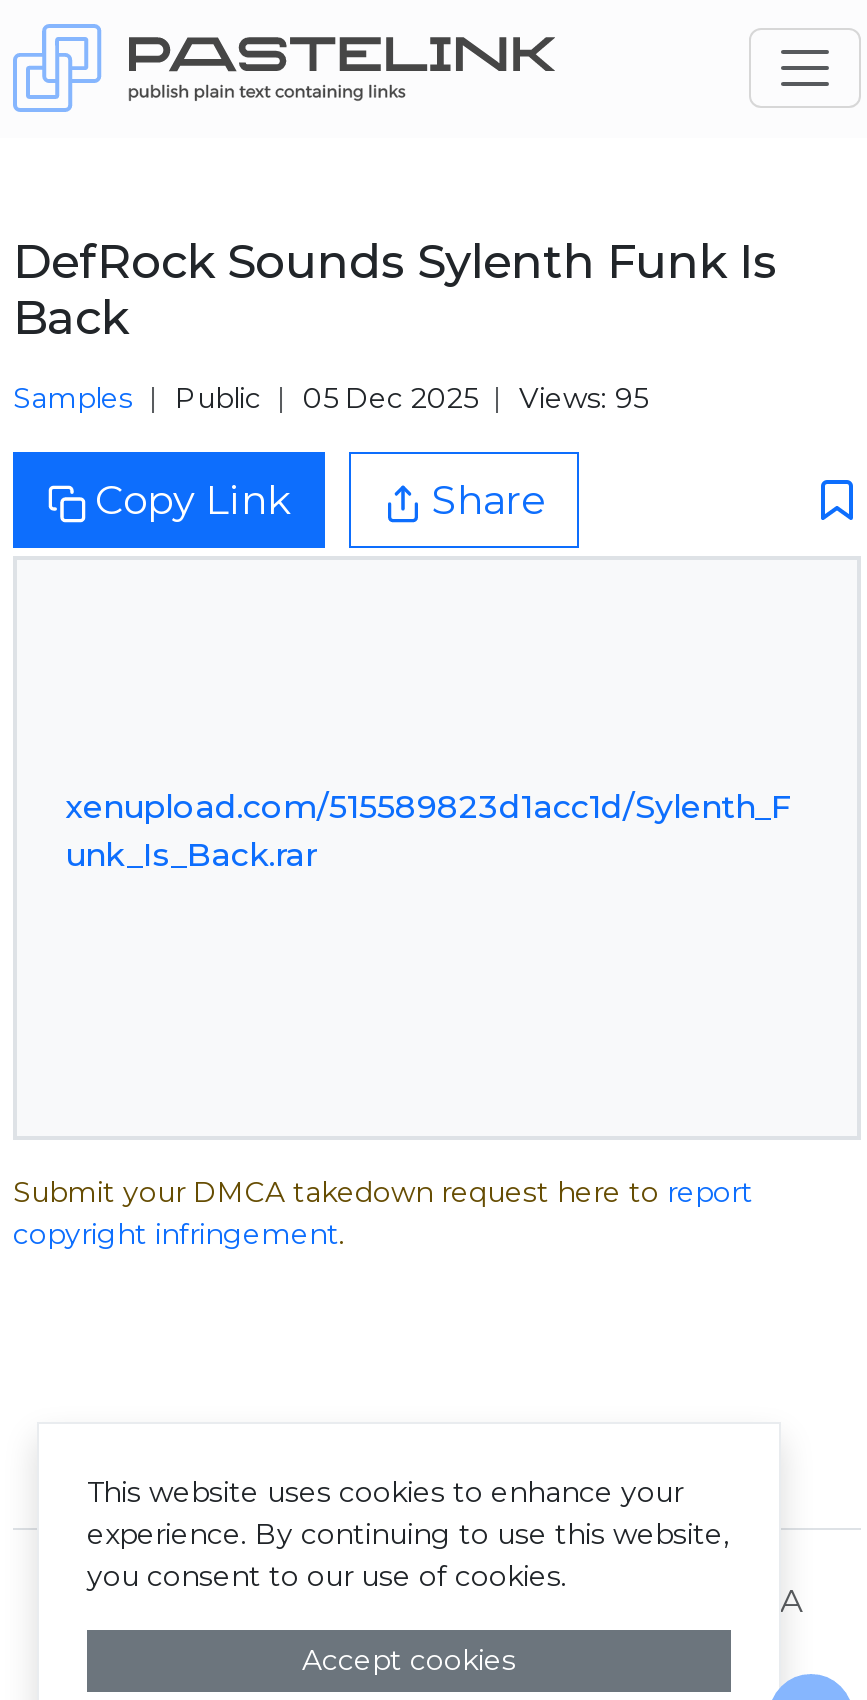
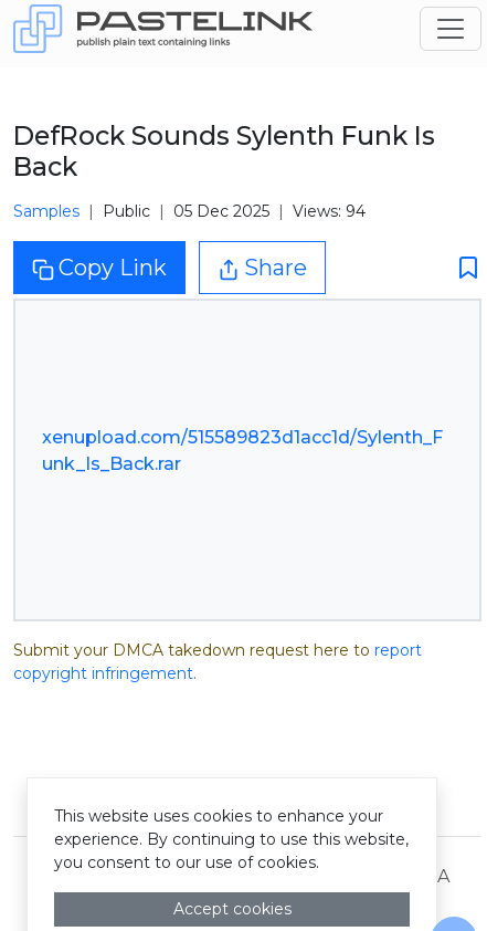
- Views: 95
+ Views: 94
